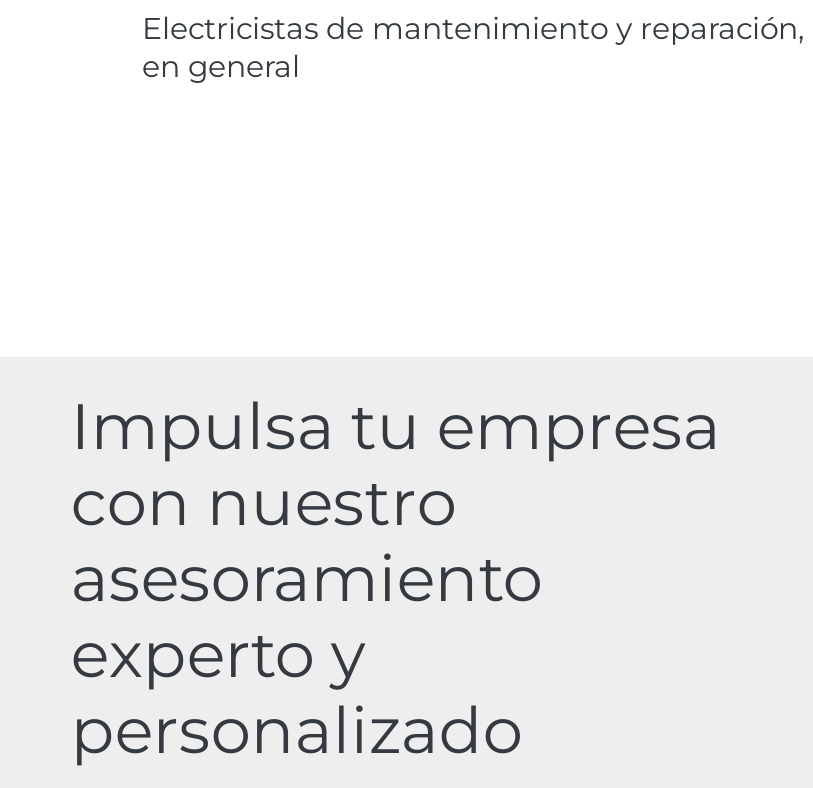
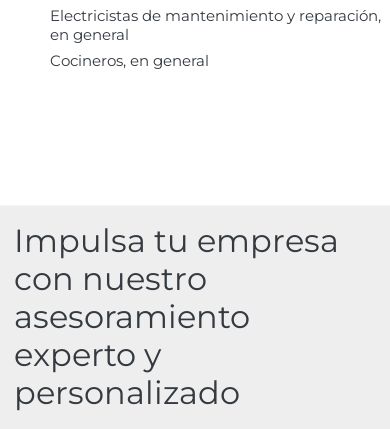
+ Cocineros, en general
